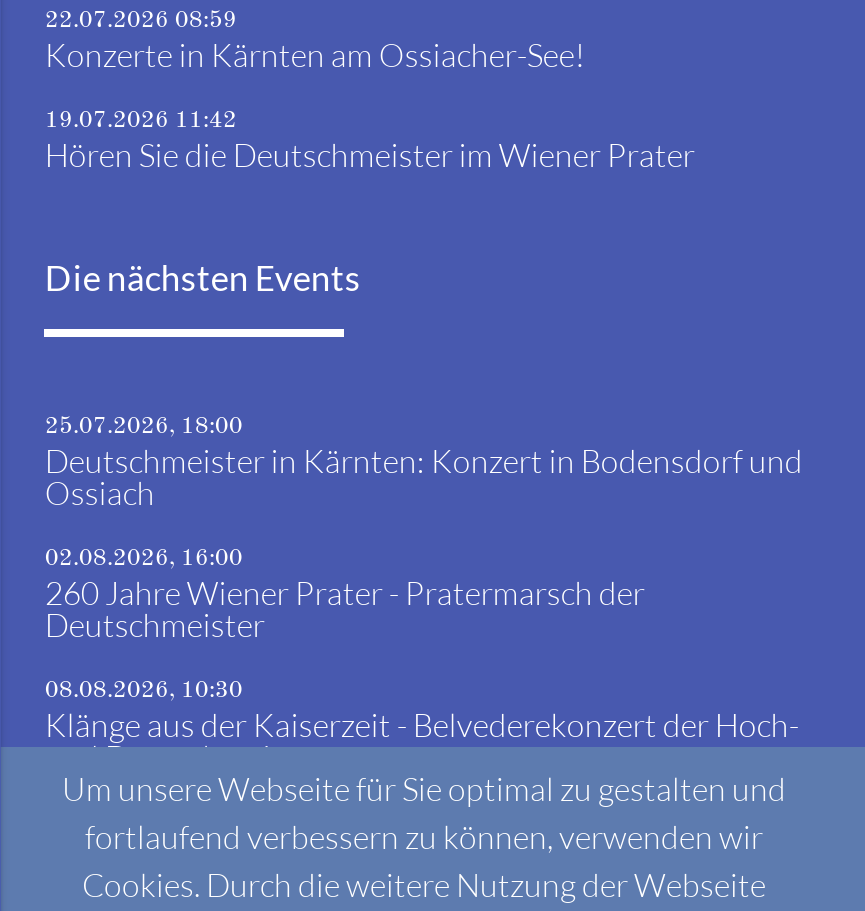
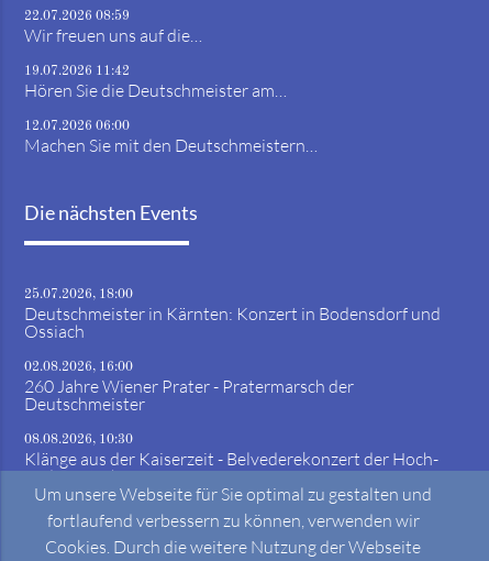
- Konzerte in Kärnten am Ossiacher-See!
+ Wir freuen uns auf die…

- Hören Sie die Deutschmeister im Wiener Prater
+ Hören Sie die Deutschmeister am…
+ 12.07.2026 06:00
+ Machen Sie mit den Deutschmeistern…
